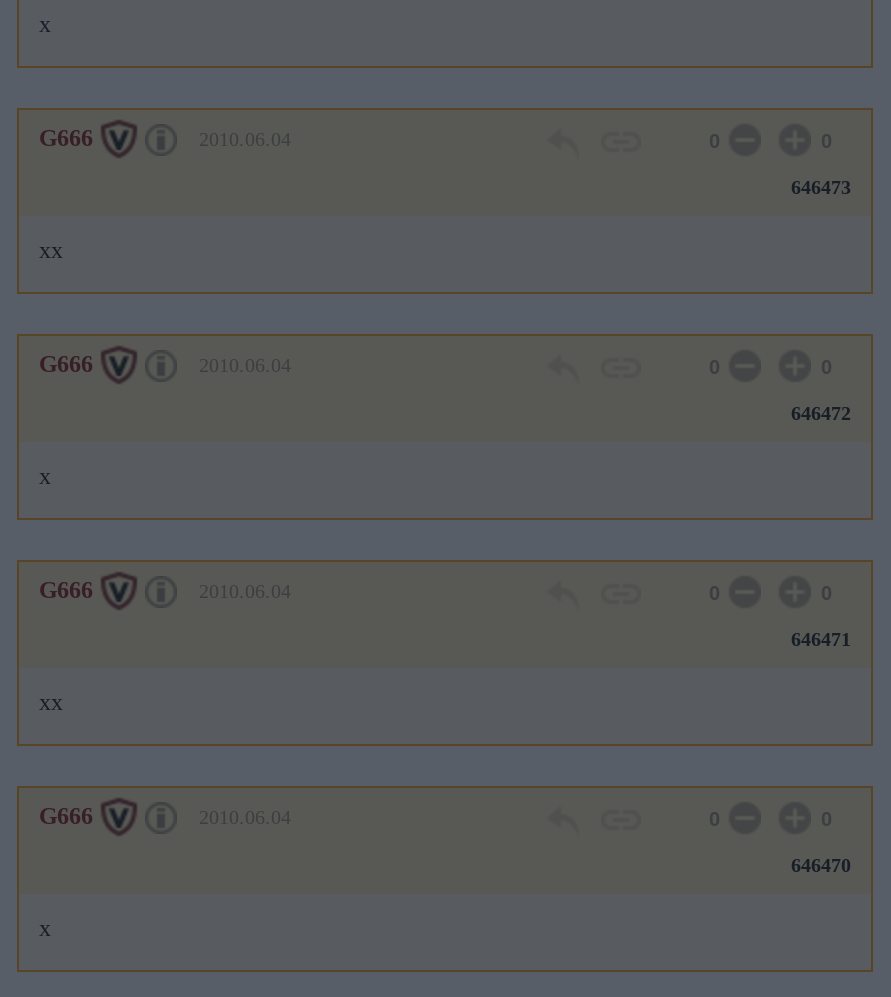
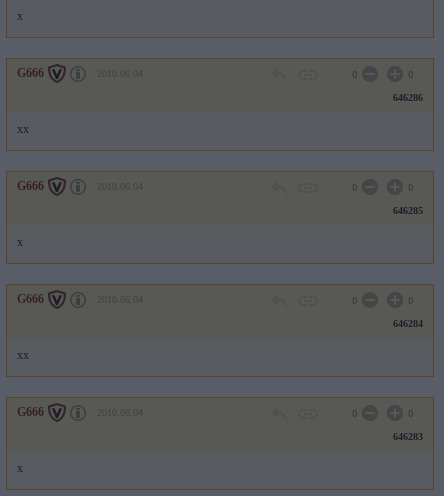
- 646473
+ 646286

- 646472
+ 646285

- 646471
+ 646284

- 646470
+ 646283
